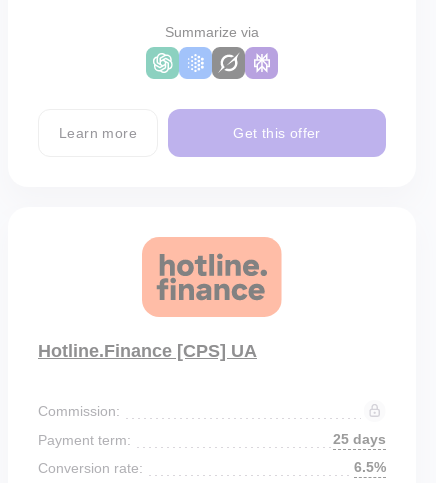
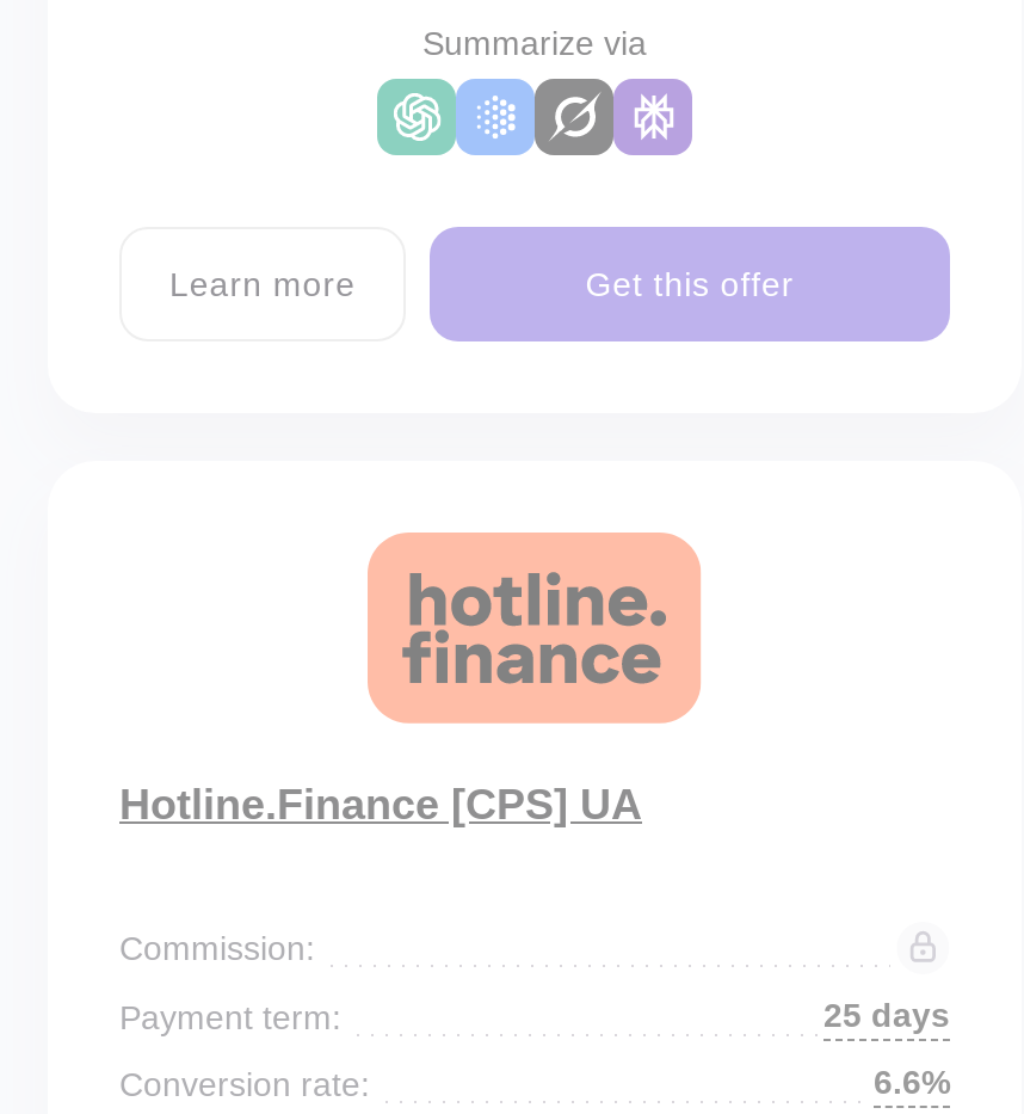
- 6.5%
+ 6.6%
